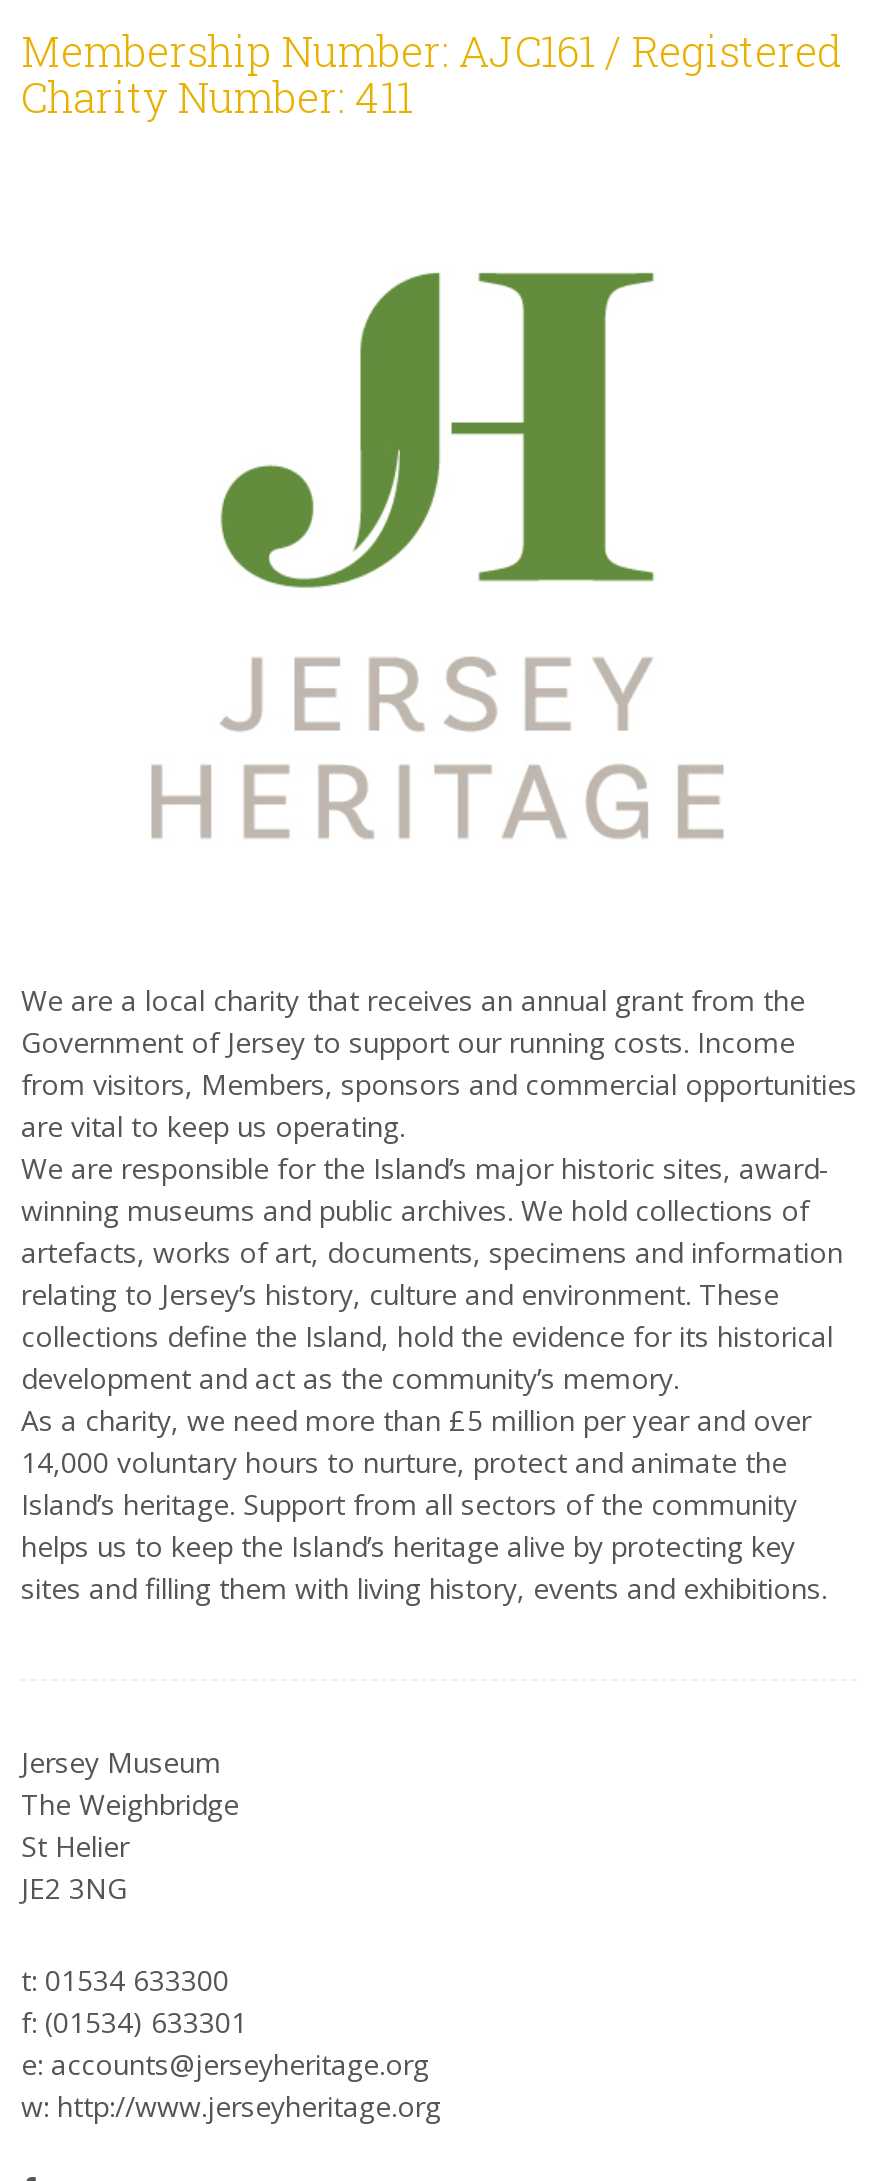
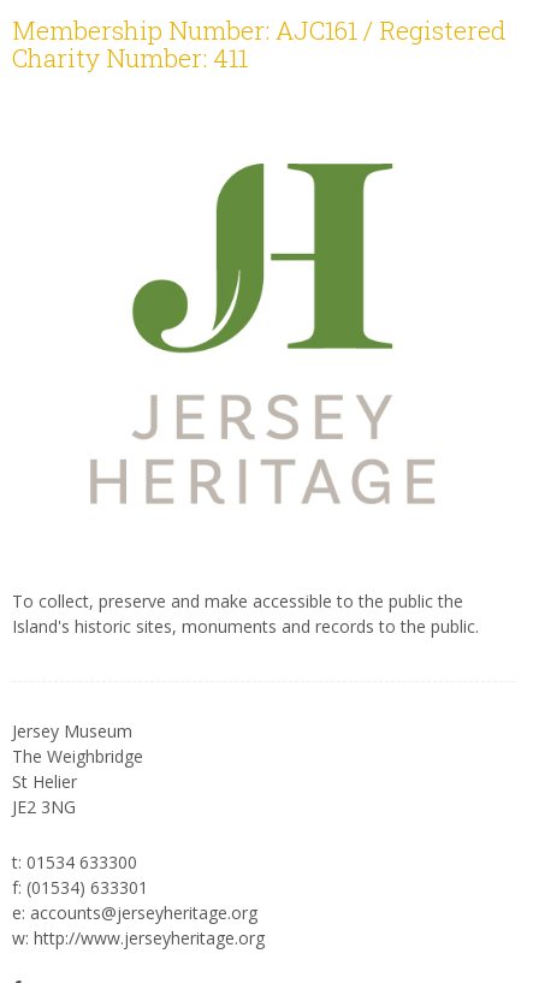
- We are a local charity that receives an annual grant from the
- Government of Jersey to support our running costs. Income
- from visitors, Members, sponsors and commercial opportunities
- are vital to keep us operating.
- We are responsible for the Island’s major historic sites, award-
- winning museums and public archives. We hold collections of
- artefacts, works of art, documents, specimens and information
- relating to Jersey’s history, culture and environment. These
- collections define the Island, hold the evidence for its historical
- development and act as the community’s memory.
- As a charity, we need more than £5 million per year and over
- 14,000 voluntary hours to nurture, protect and animate the
- Island’s heritage. Support from all sectors of the community
- helps us to keep the Island’s heritage alive by protecting key
- sites and filling them with living history, events and exhibitions.
+ To collect, preserve and make accessible to the public the
+ Island's historic sites, monuments and records to the public.
